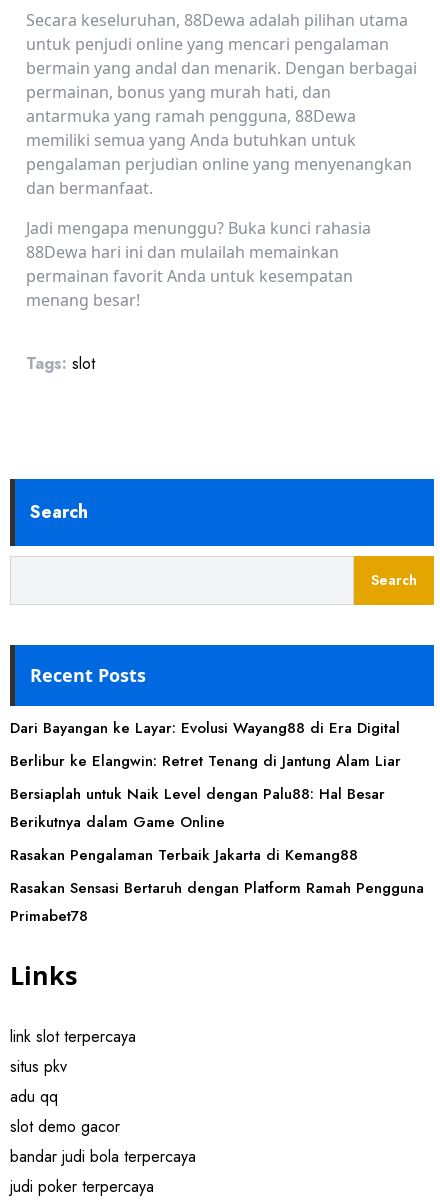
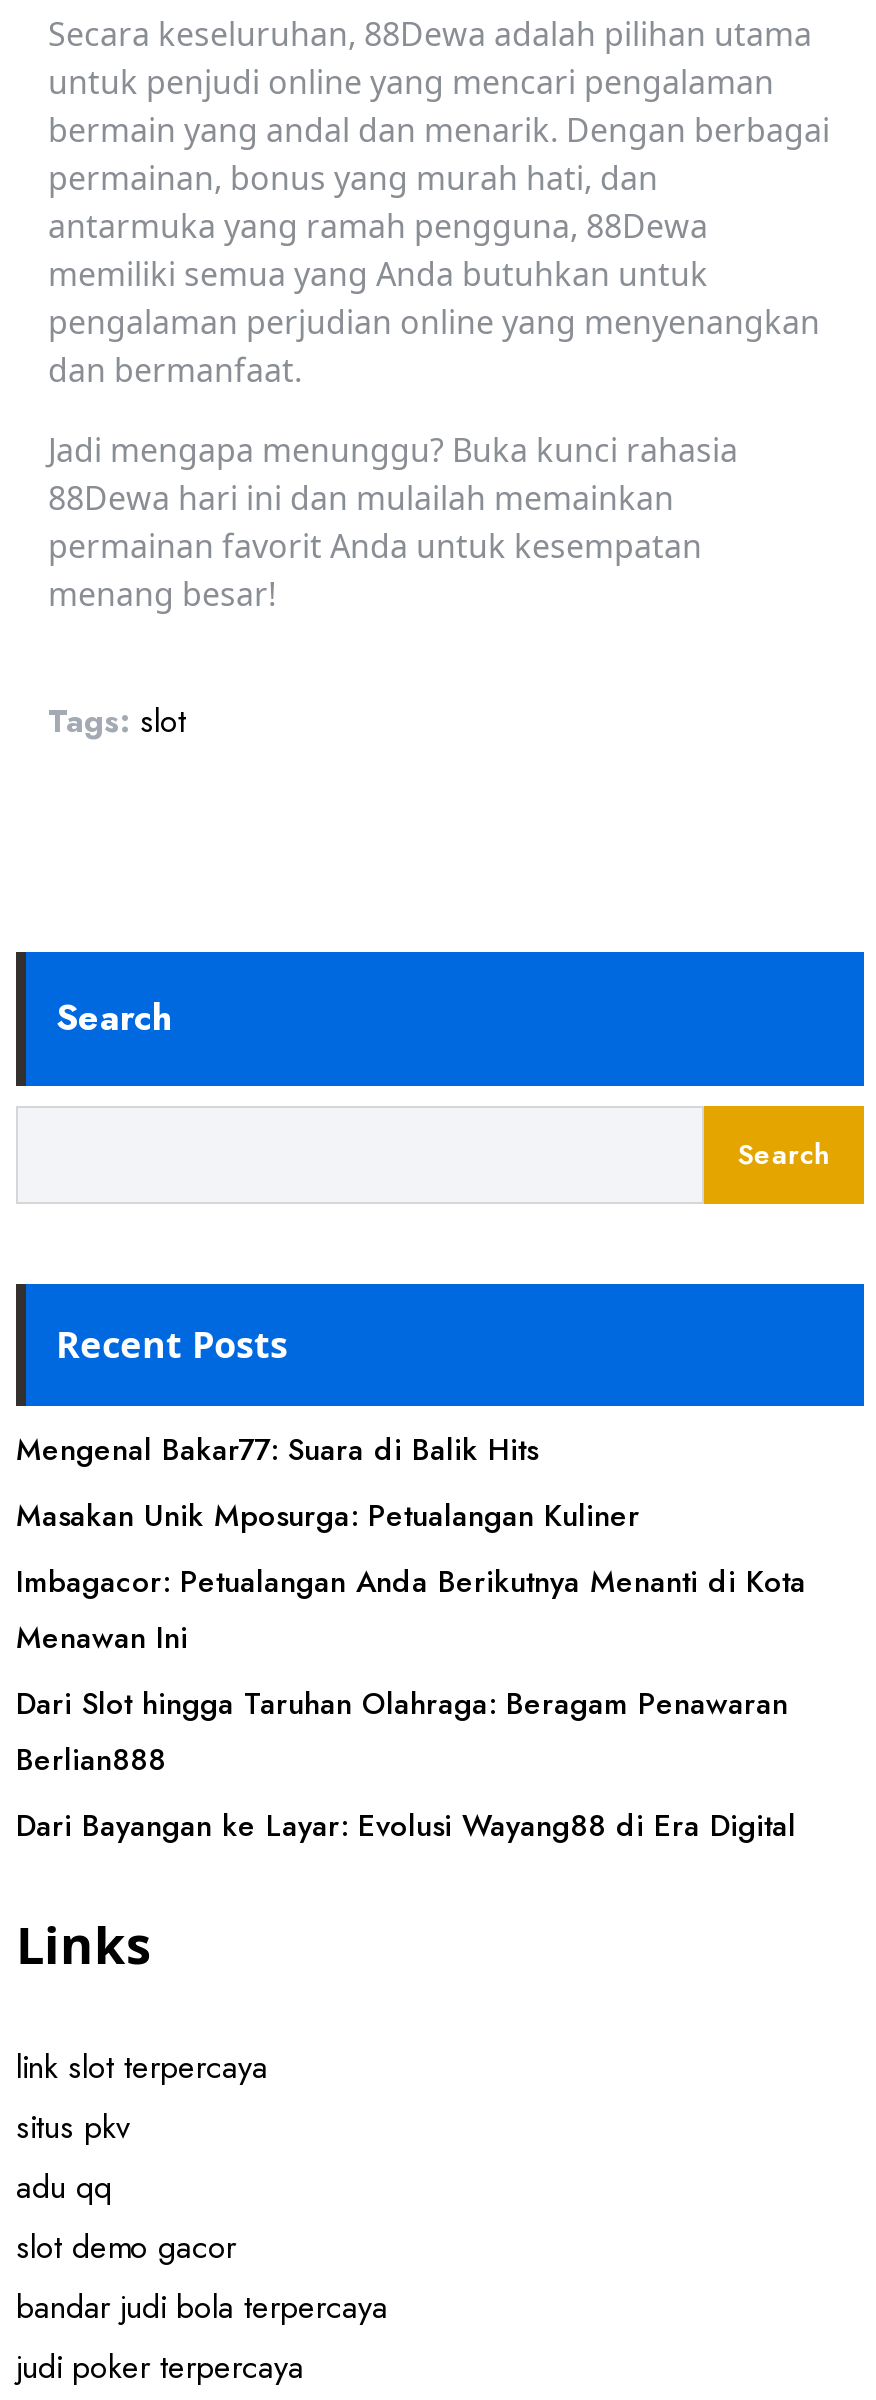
+ Mengenal Bakar77: Suara di Balik Hits
+ Masakan Unik Mposurga: Petualangan Kuliner
+ Imbagacor: Petualangan Anda Berikutnya Menanti di Kota
+ Menawan Ini
+ Dari Slot hingga Taruhan Olahraga: Beragam Penawaran
+ Berlian888

moved down: Dari Bayangan ke Layar: Evolusi Wayang88 di Era Digital

- Berlibur ke Elangwin: Retret Tenang di Jantung Alam Liar
- Bersiaplah untuk Naik Level dengan Palu88: Hal Besar
- Berikutnya dalam Game Online
- Rasakan Pengalaman Terbaik Jakarta di Kemang88
- Rasakan Sensasi Bertaruh dengan Platform Ramah Pengguna
- Primabet78
